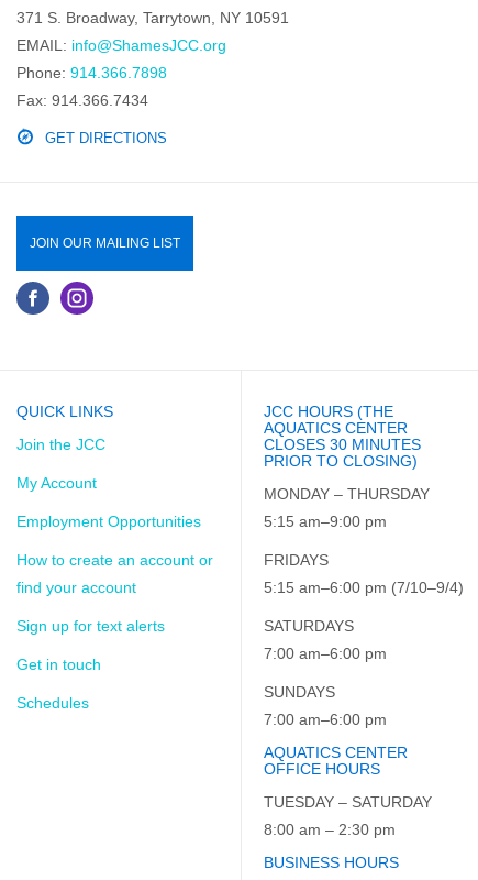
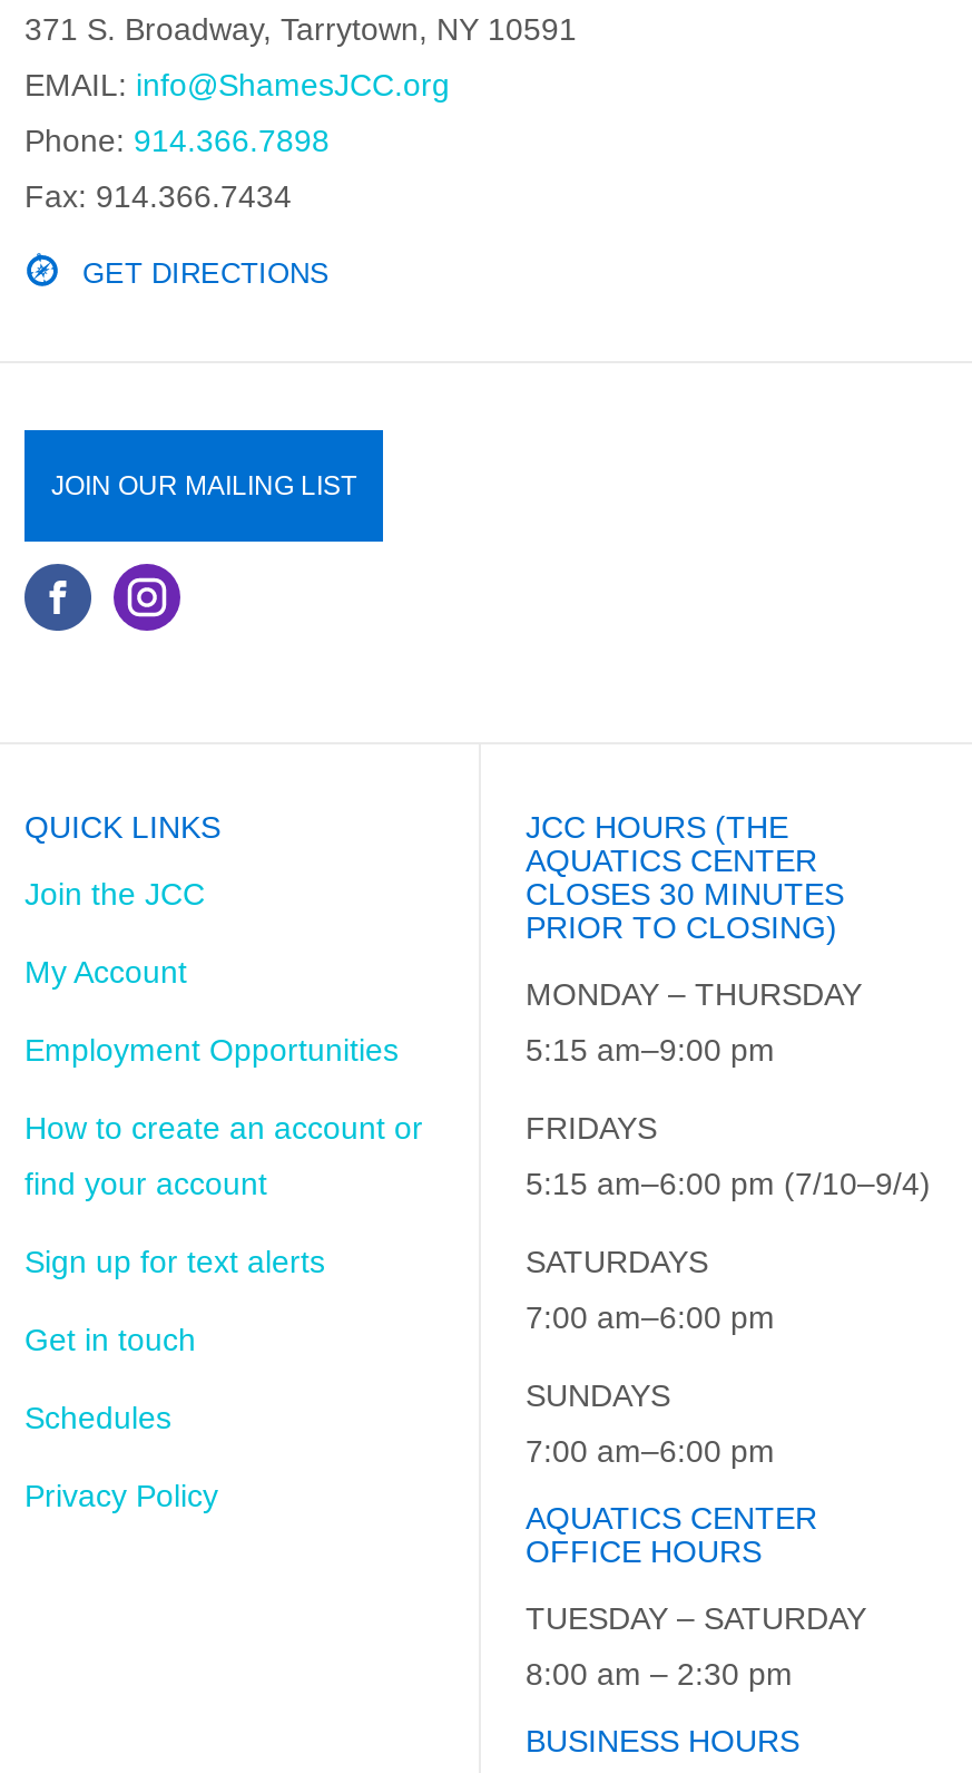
+ Privacy Policy
